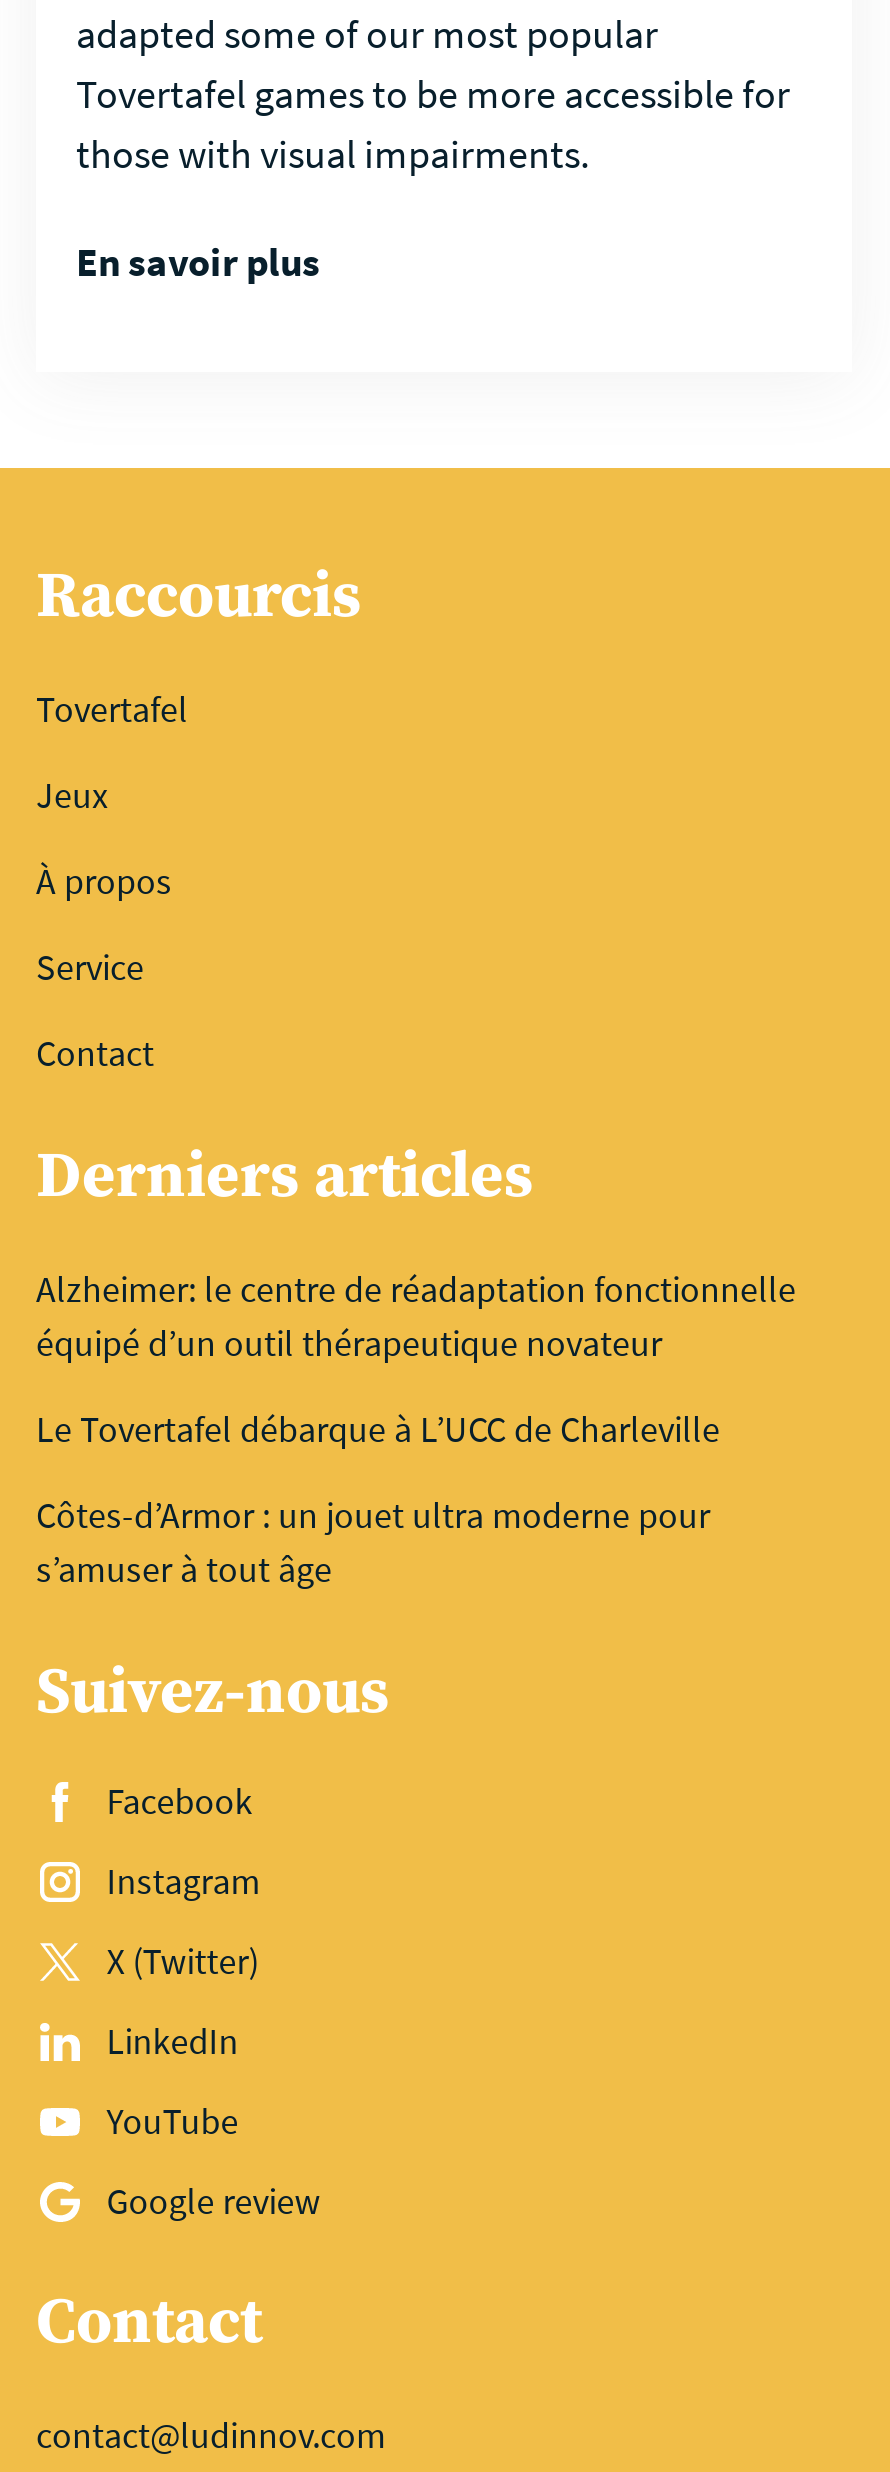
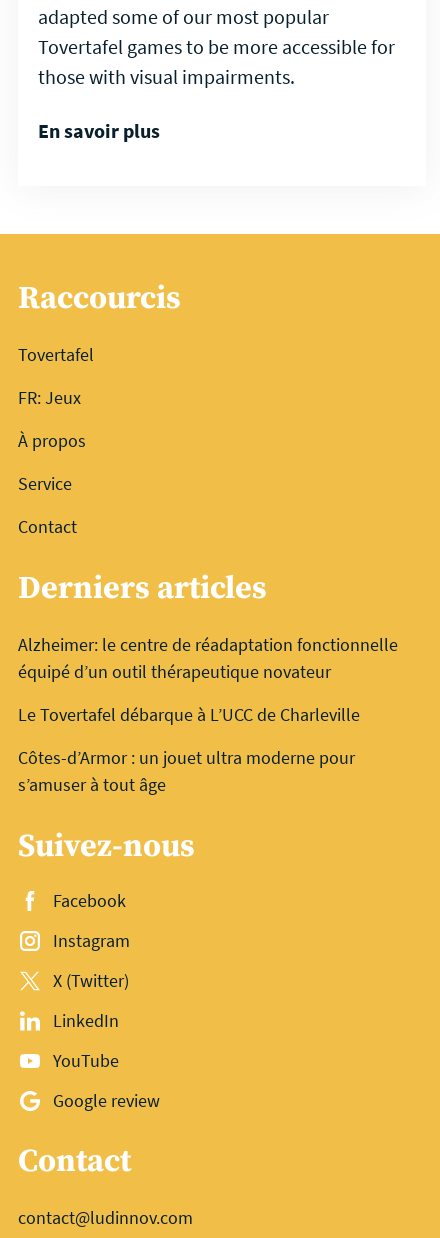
- Jeux
+ FR: Jeux
